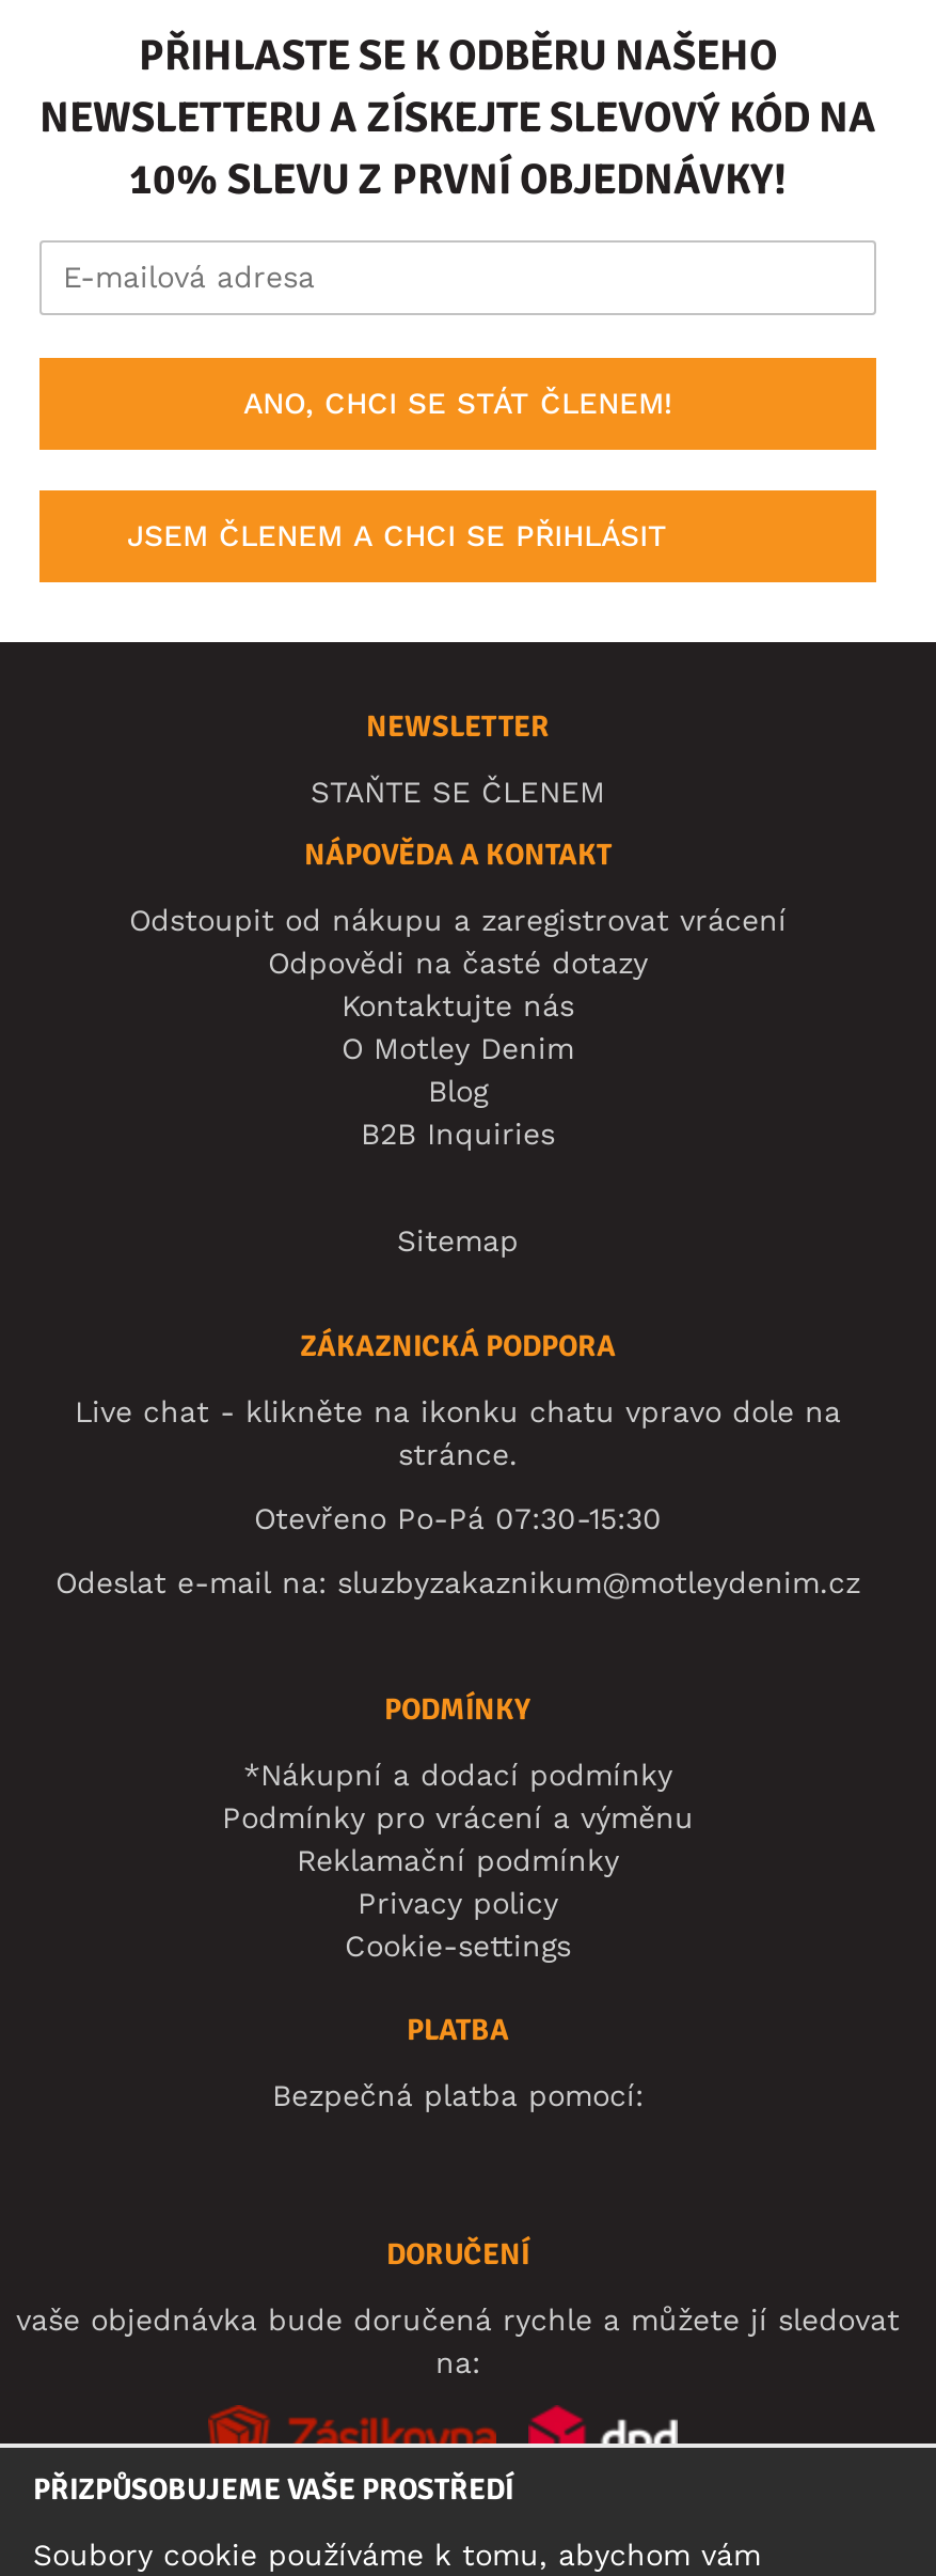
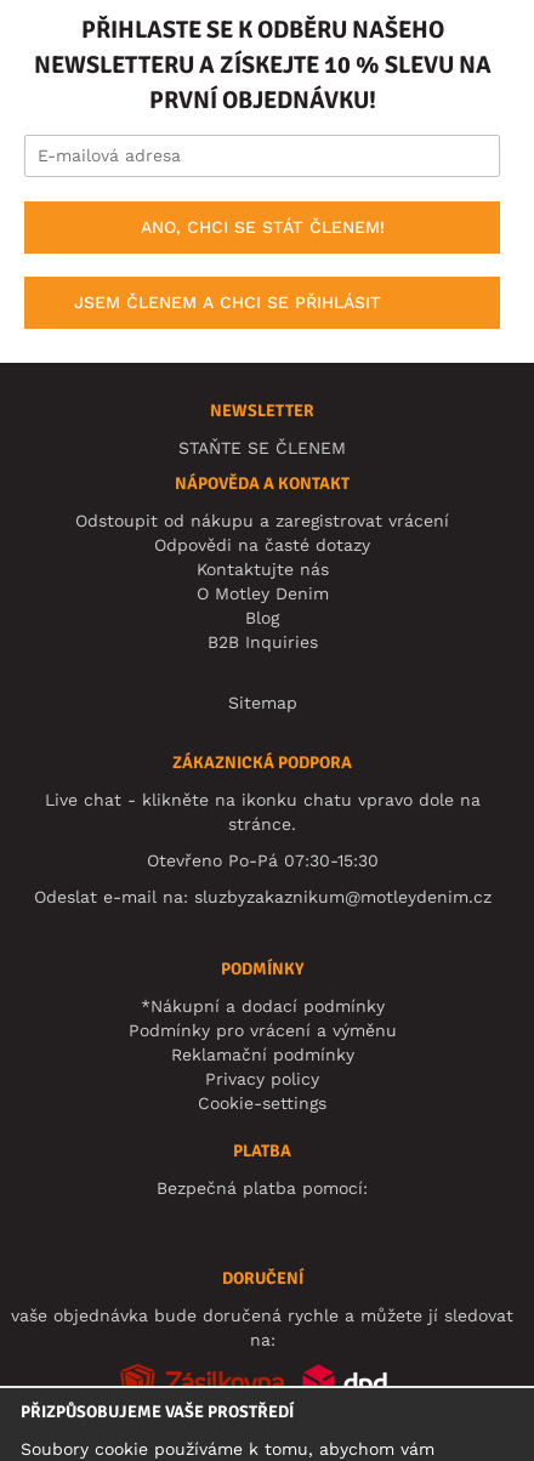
- NEWSLETTERU A ZÍSKEJTE SLEVOVÝ KÓD NA
- 10% SLEVU Z PRVNÍ OBJEDNÁVKY!
+ NEWSLETTERU A ZÍSKEJTE 10 % SLEVU NA
+ PRVNÍ OBJEDNÁVKU!
